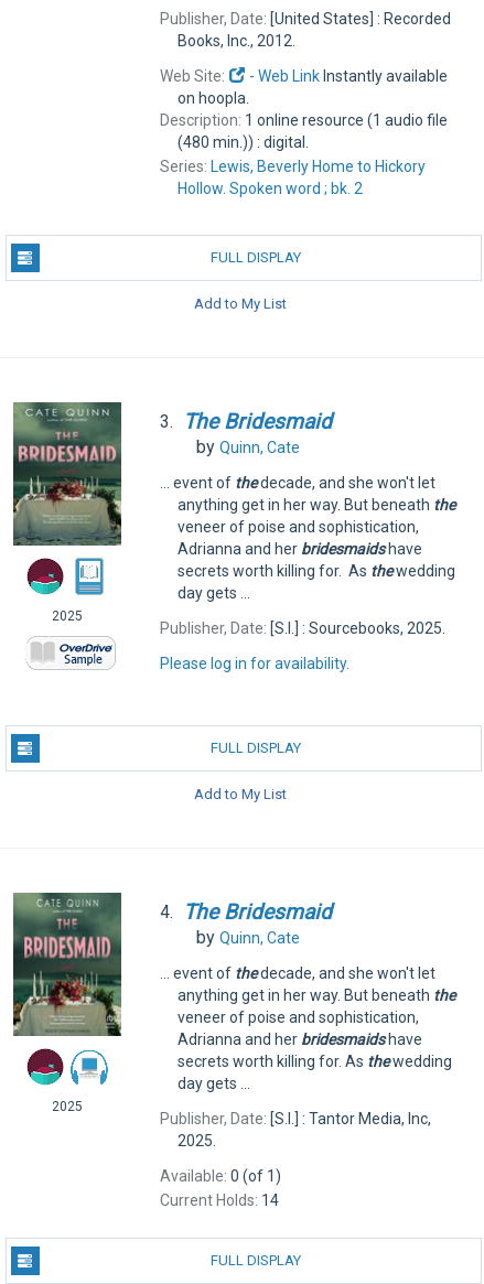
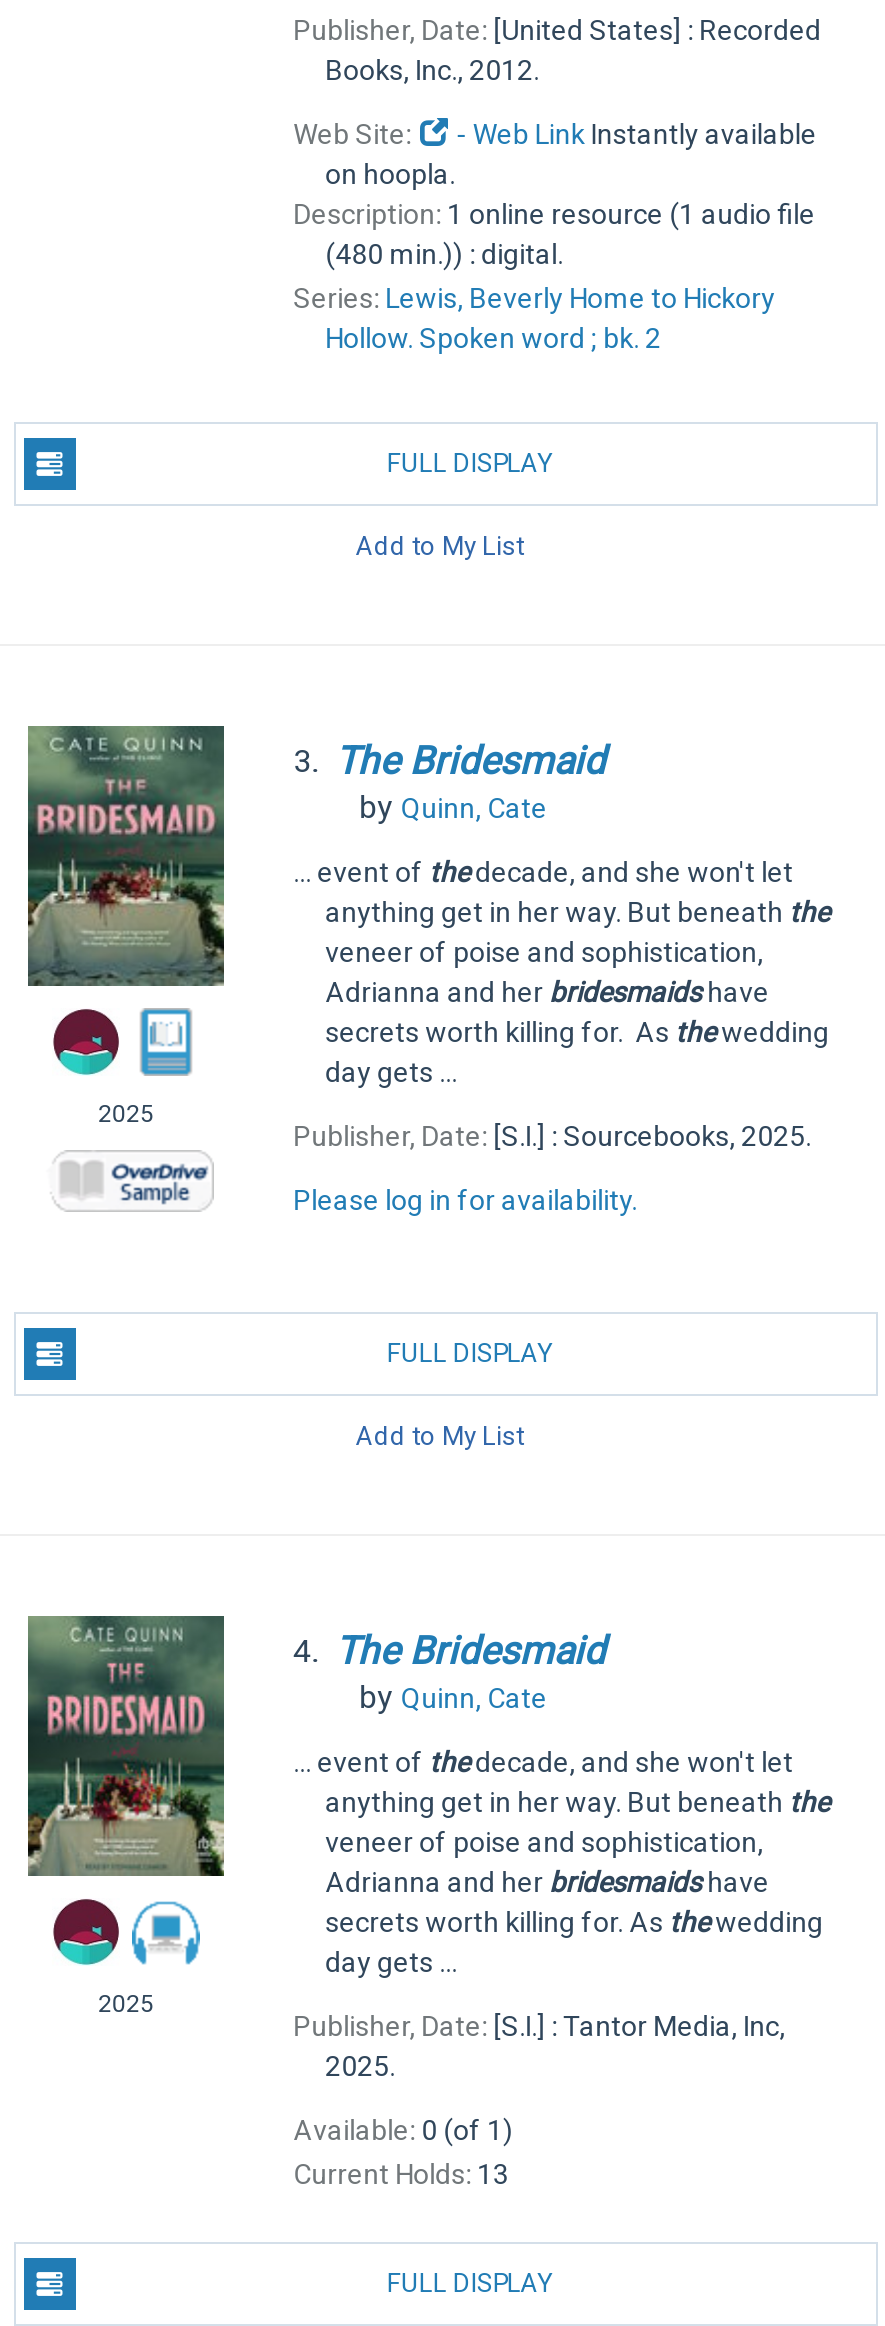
- Current Holds: 14
+ Current Holds: 13
